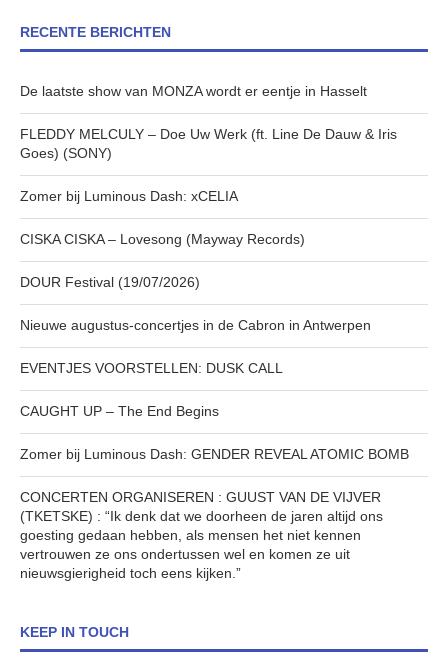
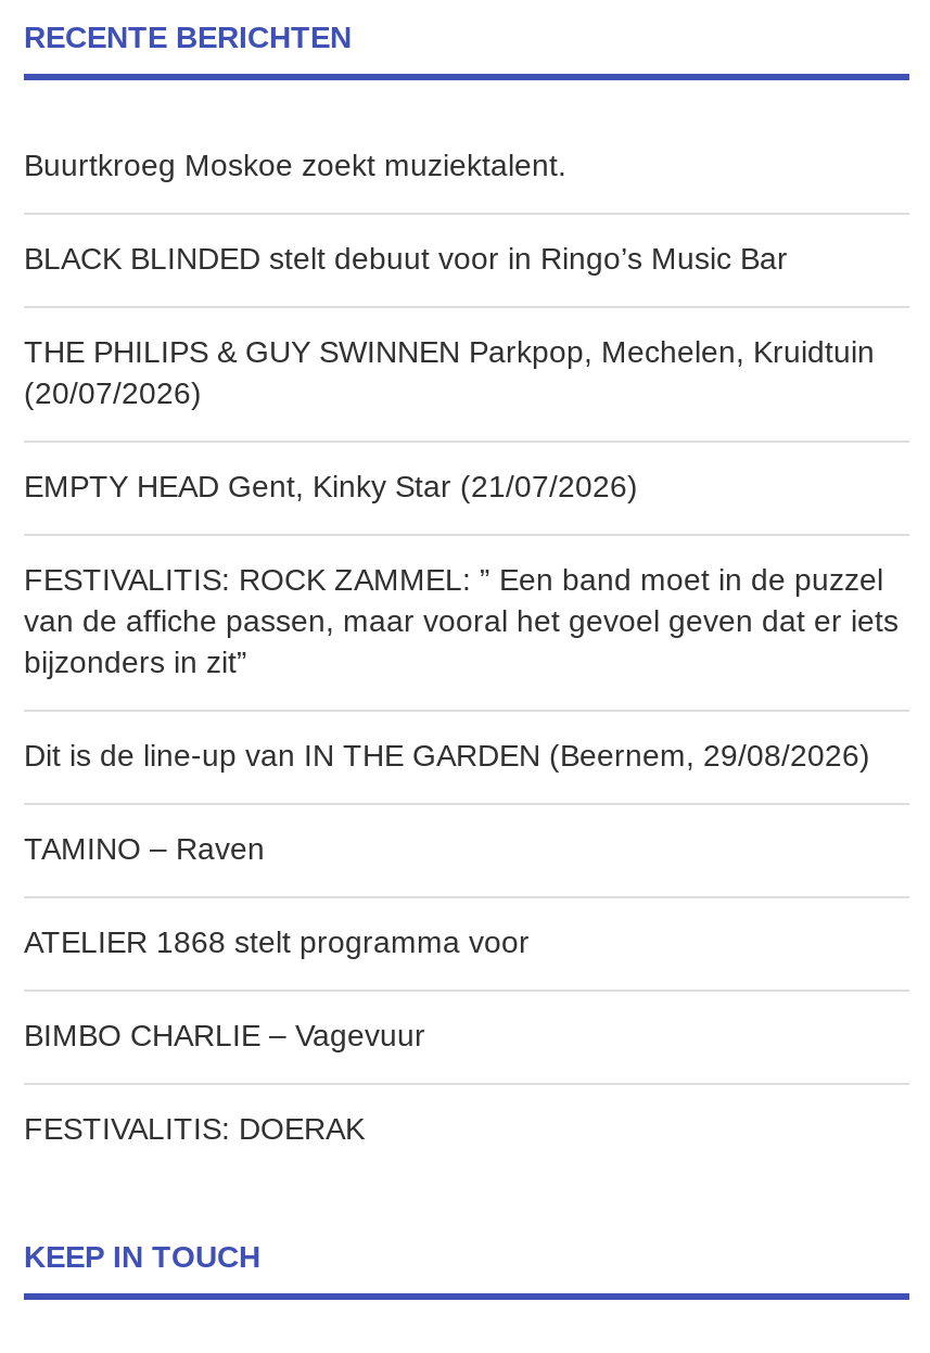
- De laatste show van MONZA wordt er eentje in Hasselt
+ Buurtkroeg Moskoe zoekt muziektalent.

- FLEDDY MELCULY – Doe Uw Werk (ft. Line De Dauw & Iris
- Goes) (SONY)
+ BLACK BLINDED stelt debuut voor in Ringo’s Music Bar

- Zomer bij Luminous Dash: xCELIA
+ THE PHILIPS & GUY SWINNEN Parkpop, Mechelen, Kruidtuin
+ (20/07/2026)

- CISKA CISKA – Lovesong (Mayway Records)
+ EMPTY HEAD Gent, Kinky Star (21/07/2026)

- DOUR Festival (19/07/2026)
+ FESTIVALITIS: ROCK ZAMMEL: ” Een band moet in de puzzel
+ van de affiche passen, maar vooral het gevoel geven dat er iets
+ bijzonders in zit”

- Nieuwe augustus-concertjes in de Cabron in Antwerpen
+ Dit is de line-up van IN THE GARDEN (Beernem, 29/08/2026)

- EVENTJES VOORSTELLEN: DUSK CALL
+ TAMINO – Raven

- CAUGHT UP – The End Begins
+ ATELIER 1868 stelt programma voor

- Zomer bij Luminous Dash: GENDER REVEAL ATOMIC BOMB
+ BIMBO CHARLIE – Vagevuur

- CONCERTEN ORGANISEREN : GUUST VAN DE VIJVER
- (TKETSKE) : “Ik denk dat we doorheen de jaren altijd ons
- goesting gedaan hebben, als mensen het niet kennen
- vertrouwen ze ons ondertussen wel en komen ze uit
- nieuwsgierigheid toch eens kijken.”
+ FESTIVALITIS: DOERAK
